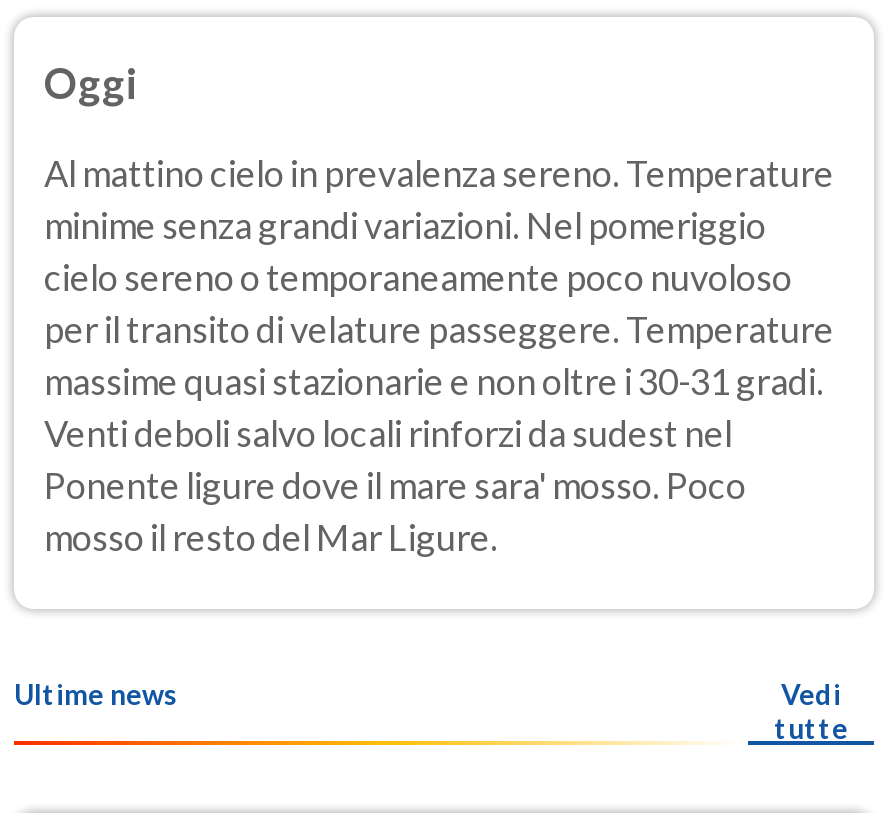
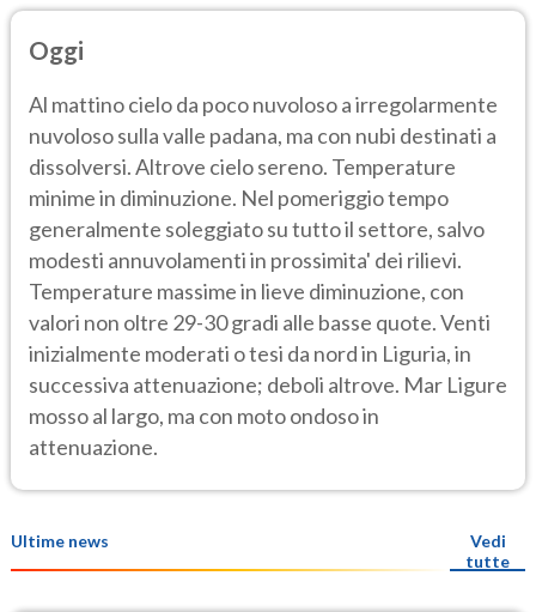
- Al mattino cielo in prevalenza sereno. Temperature
- minime senza grandi variazioni. Nel pomeriggio
- cielo sereno o temporaneamente poco nuvoloso
- per il transito di velature passeggere. Temperature
- massime quasi stazionarie e non oltre i 30-31 gradi.
- Venti deboli salvo locali rinforzi da sudest nel
- Ponente ligure dove il mare sara' mosso. Poco
- mosso il resto del Mar Ligure.
+ Al mattino cielo da poco nuvoloso a irregolarmente
+ nuvoloso sulla valle padana, ma con nubi destinati a
+ dissolversi. Altrove cielo sereno. Temperature
+ minime in diminuzione. Nel pomeriggio tempo
+ generalmente soleggiato su tutto il settore, salvo
+ modesti annuvolamenti in prossimita' dei rilievi.
+ Temperature massime in lieve diminuzione, con
+ valori non oltre 29-30 gradi alle basse quote. Venti
+ inizialmente moderati o tesi da nord in Liguria, in
+ successiva attenuazione; deboli altrove. Mar Ligure
+ mosso al largo, ma con moto ondoso in
+ attenuazione.
